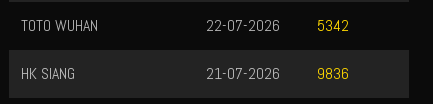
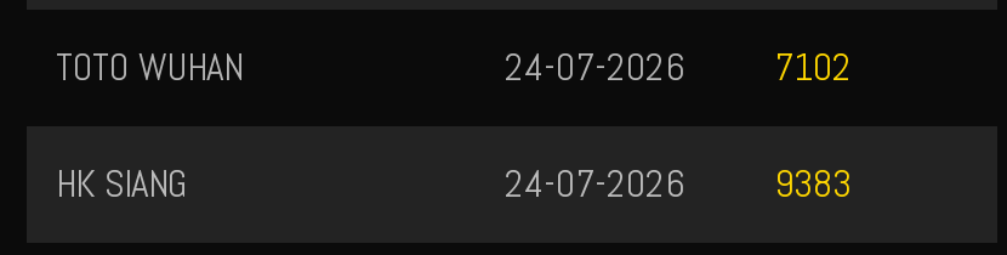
- 22-07-2026
+ 24-07-2026

- 5342
+ 7102

- 21-07-2026
+ 24-07-2026

- 9836
+ 9383
